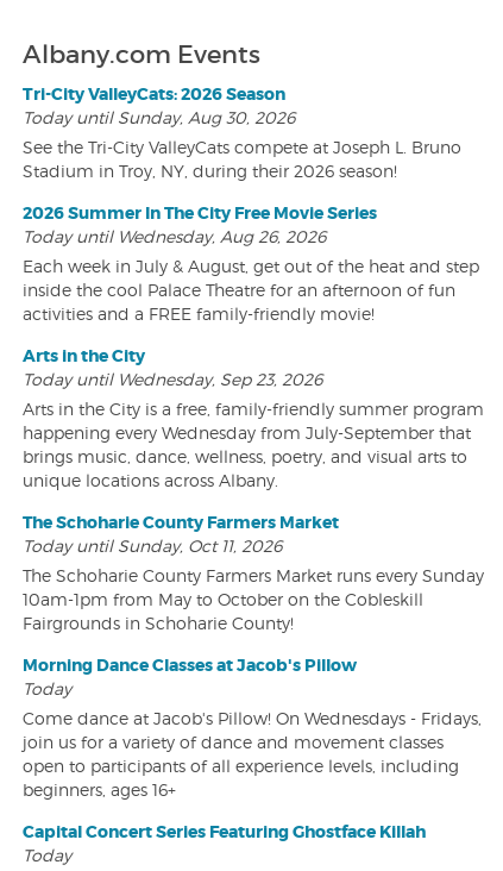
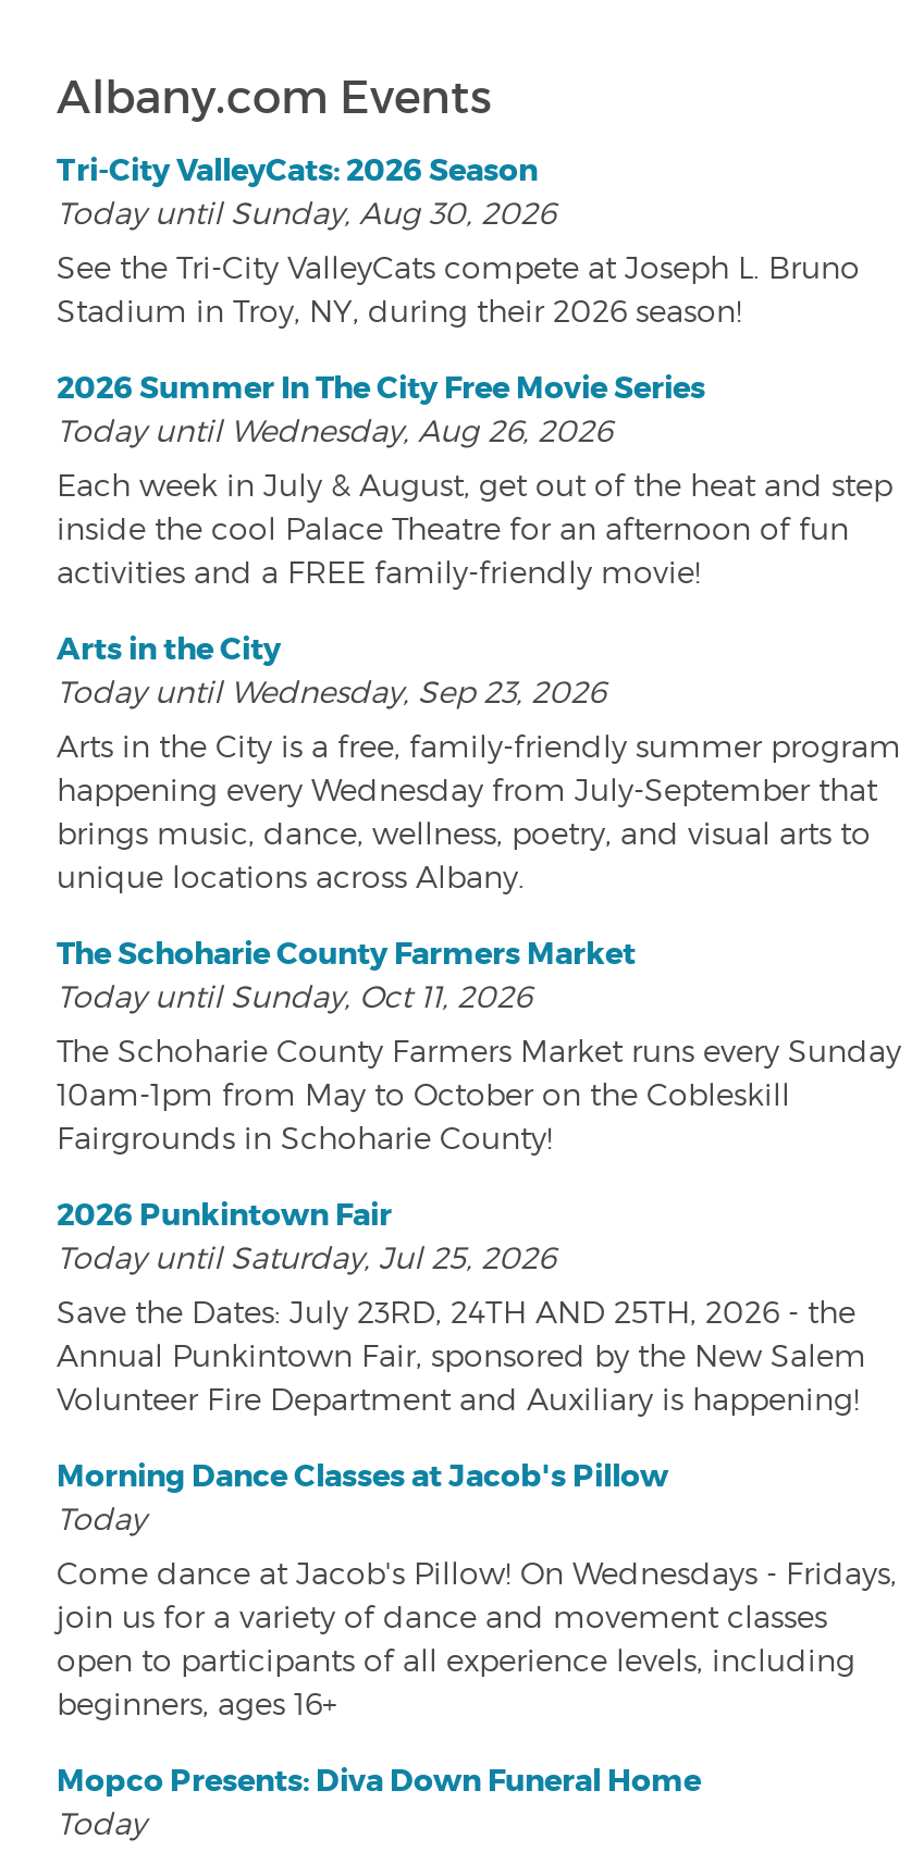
+ 2026 Punkintown Fair
+ Today until Saturday, Jul 25, 2026
+ Save the Dates: July 23RD, 24TH AND 25TH, 2026 - the
+ Annual Punkintown Fair, sponsored by the New Salem
+ Volunteer Fire Department and Auxiliary is happening!

- Capital Concert Series Featuring Ghostface Killah
+ Mopco Presents: Diva Down Funeral Home
